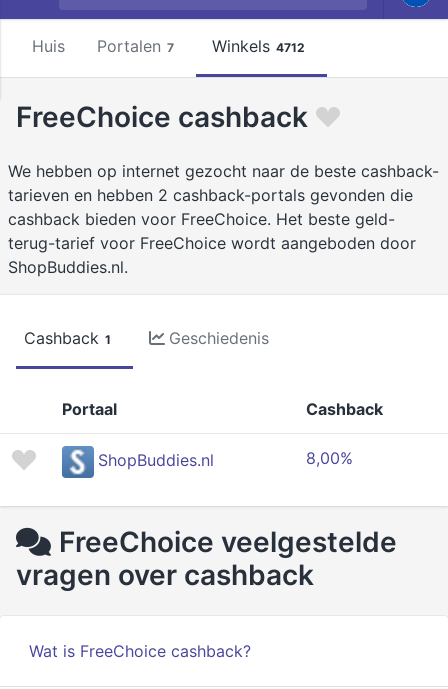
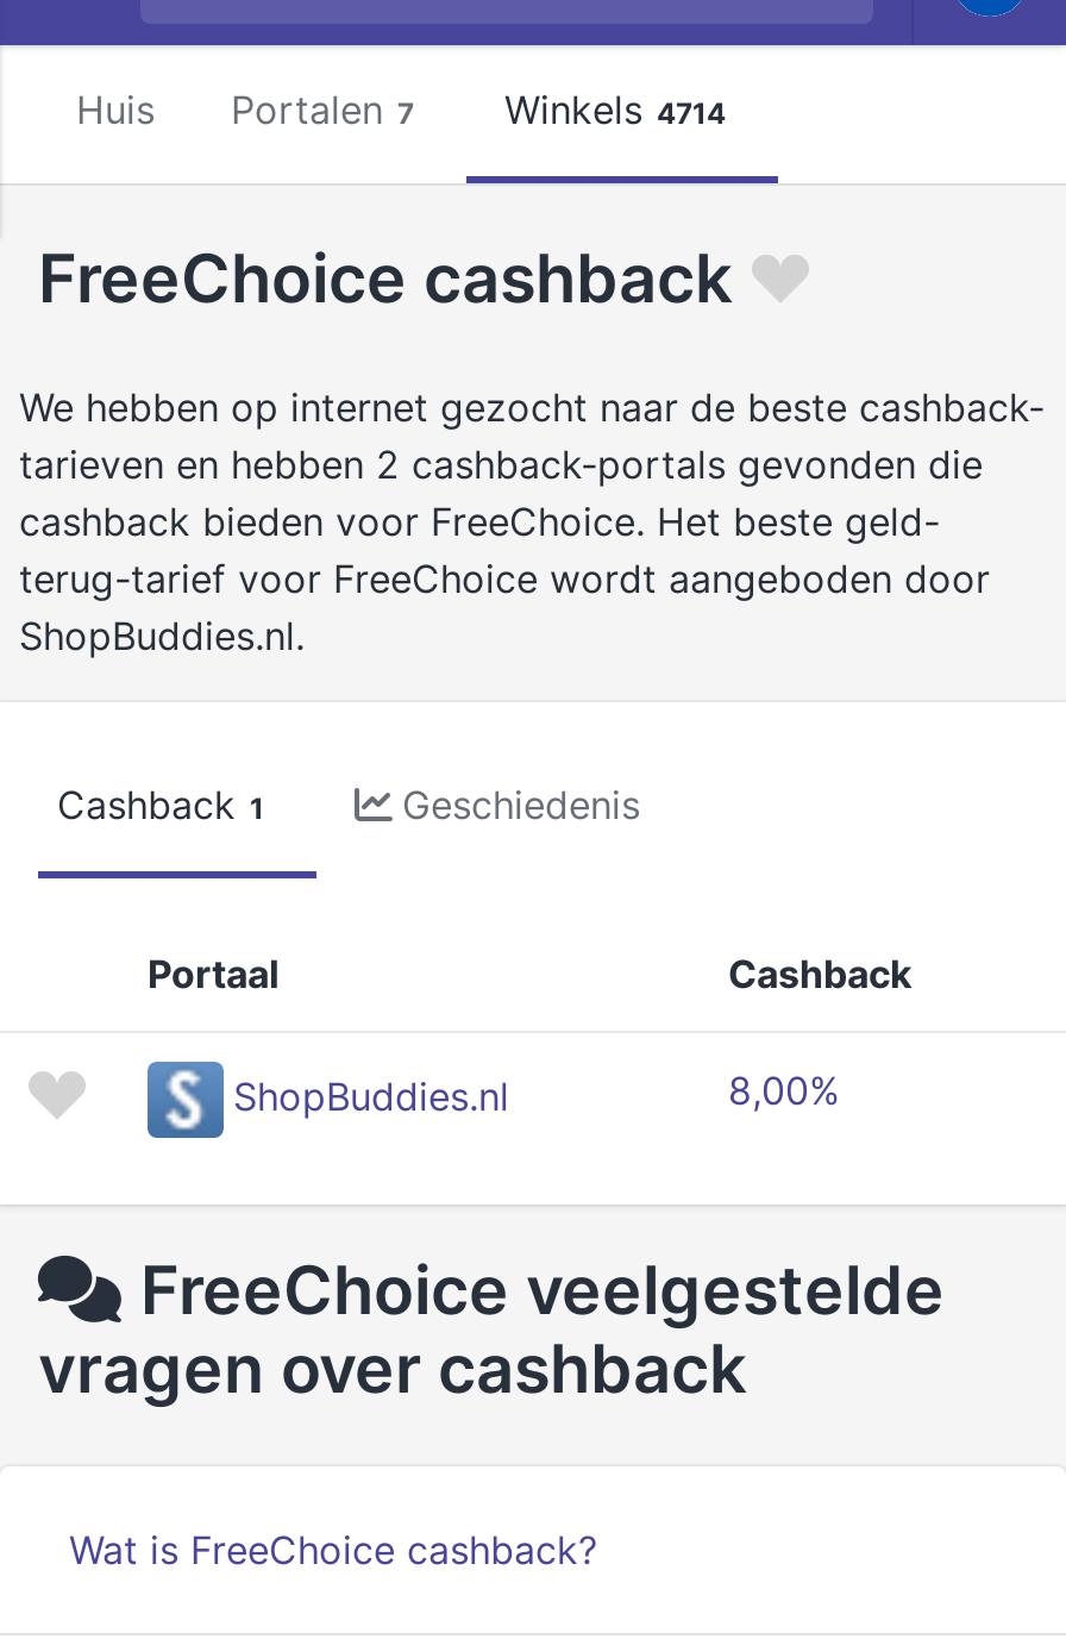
- Huis Portalen 7 Winkels 4712
+ Huis Portalen 7 Winkels 4714
